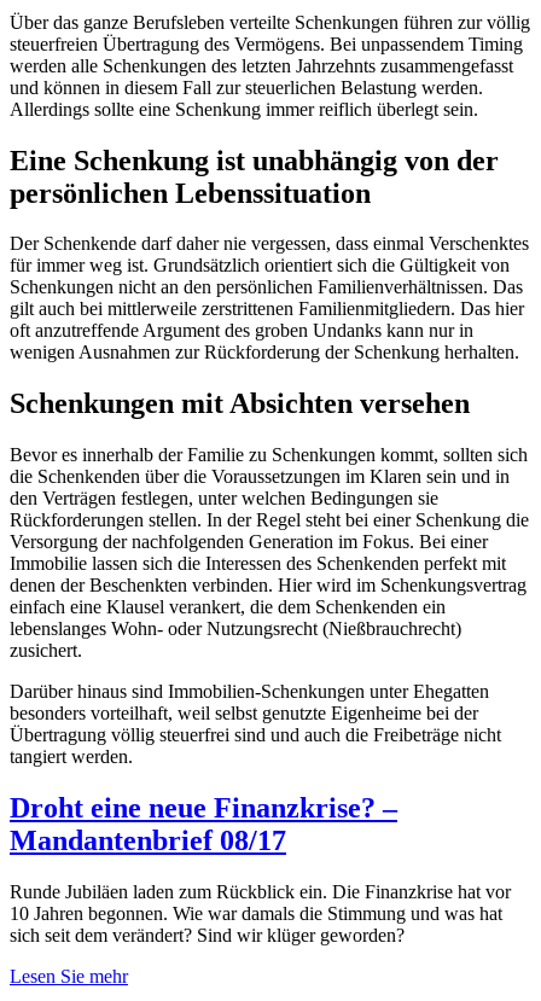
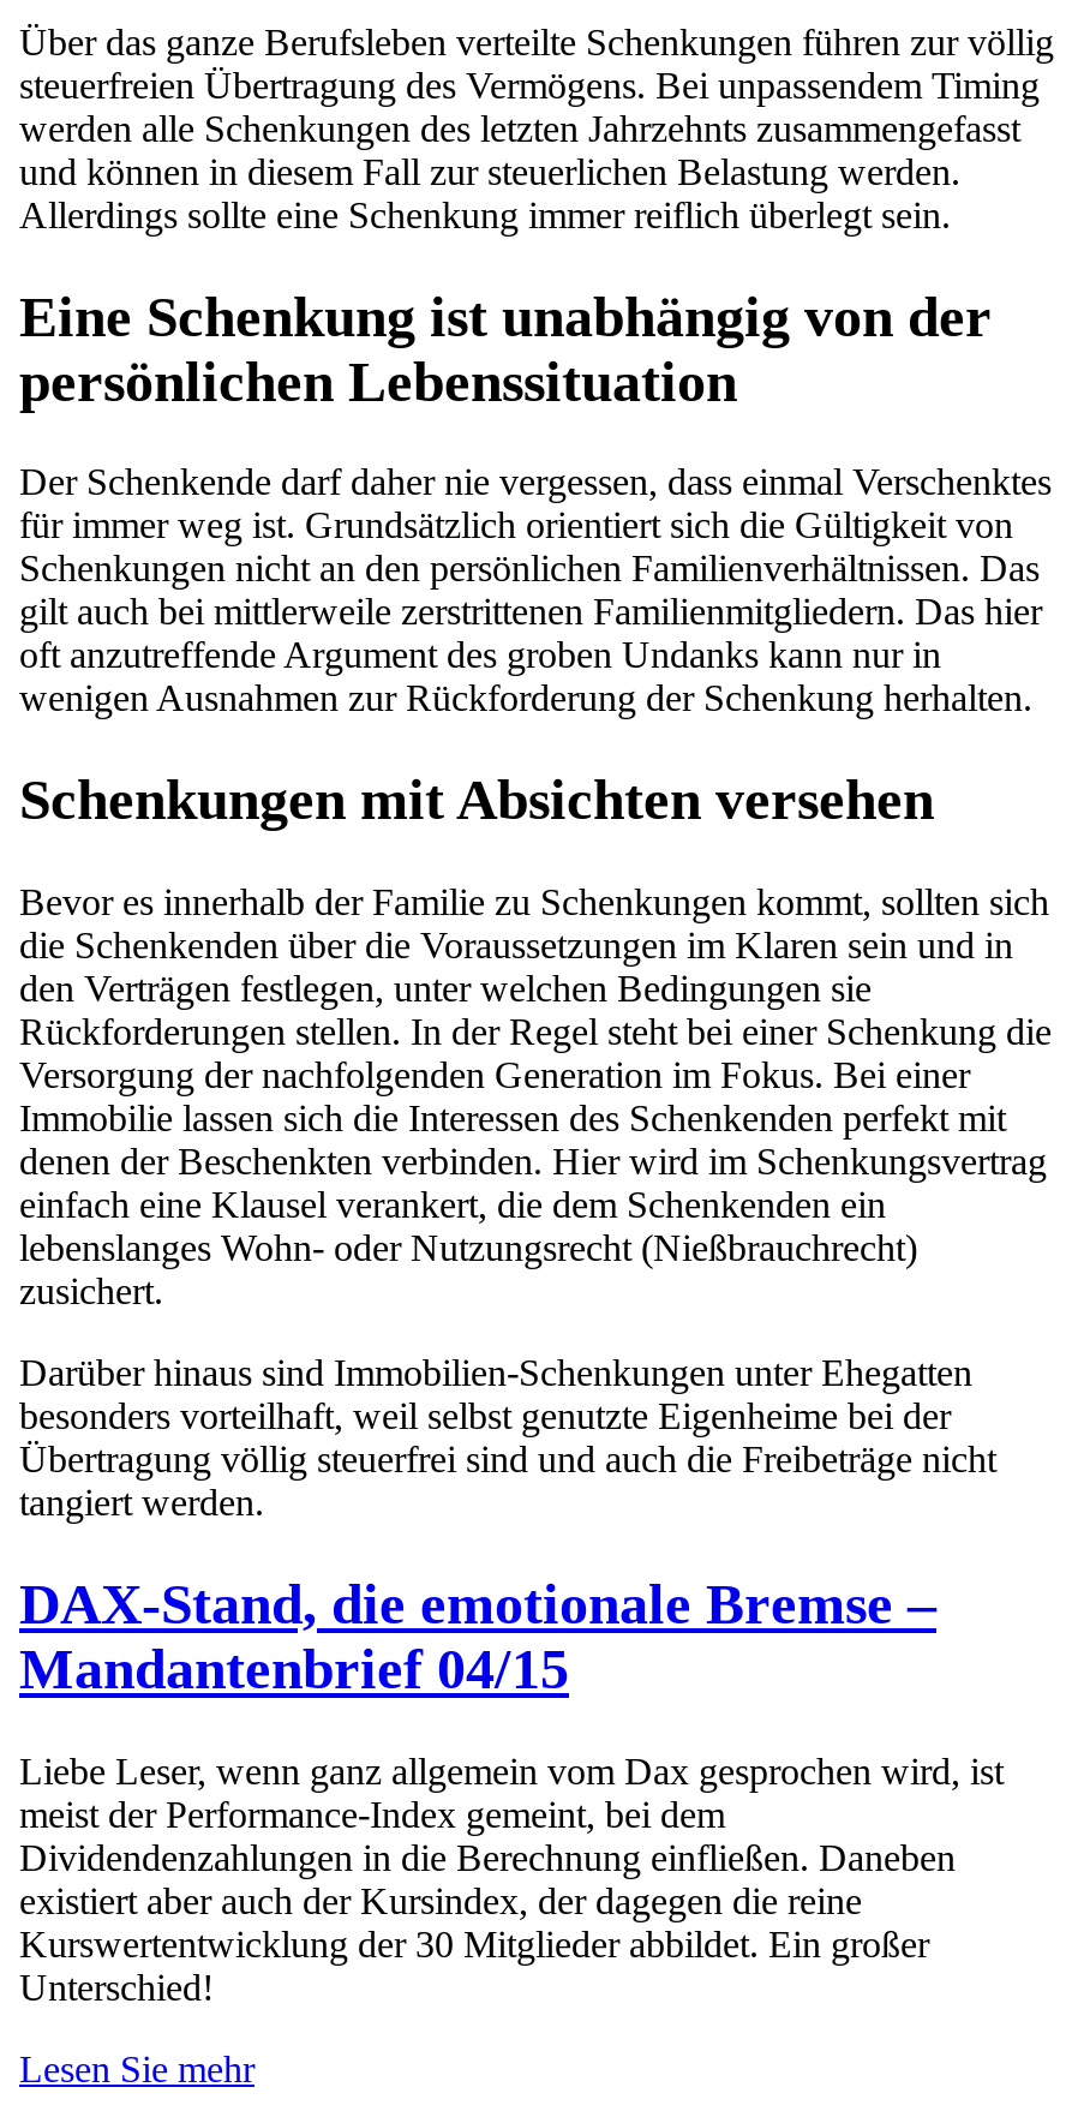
- Droht eine neue Finanzkrise? –
- Mandantenbrief 08/17
+ DAX-Stand, die emotionale Bremse –
+ Mandantenbrief 04/15

- Runde Jubiläen laden zum Rückblick ein. Die Finanzkrise hat vor
- 10 Jahren begonnen. Wie war damals die Stimmung und was hat
- sich seit dem verändert? Sind wir klüger geworden?
+ Liebe Leser, wenn ganz allgemein vom Dax gesprochen wird, ist
+ meist der Performance-Index gemeint, bei dem
+ Dividendenzahlungen in die Berechnung einfließen. Daneben
+ existiert aber auch der Kursindex, der dagegen die reine
+ Kurswertentwicklung der 30 Mitglieder abbildet. Ein großer
+ Unterschied!
